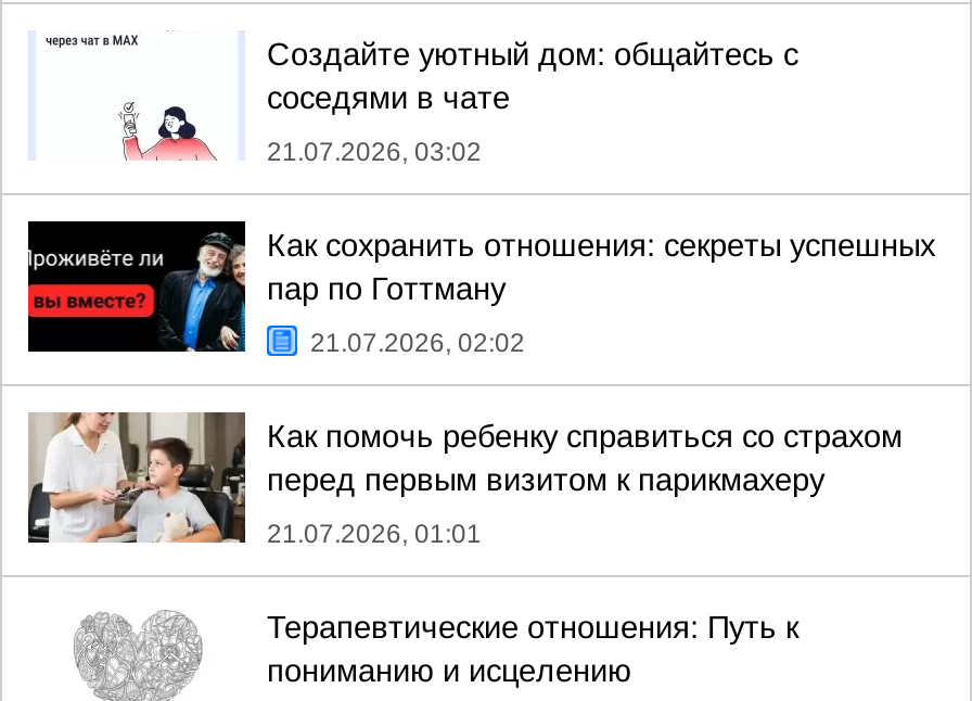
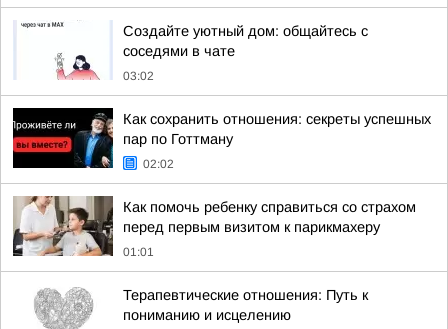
- 21.07.2026, 03:02
+ 03:02

- 21.07.2026, 02:02
+ 02:02

- 21.07.2026, 01:01
+ 01:01
